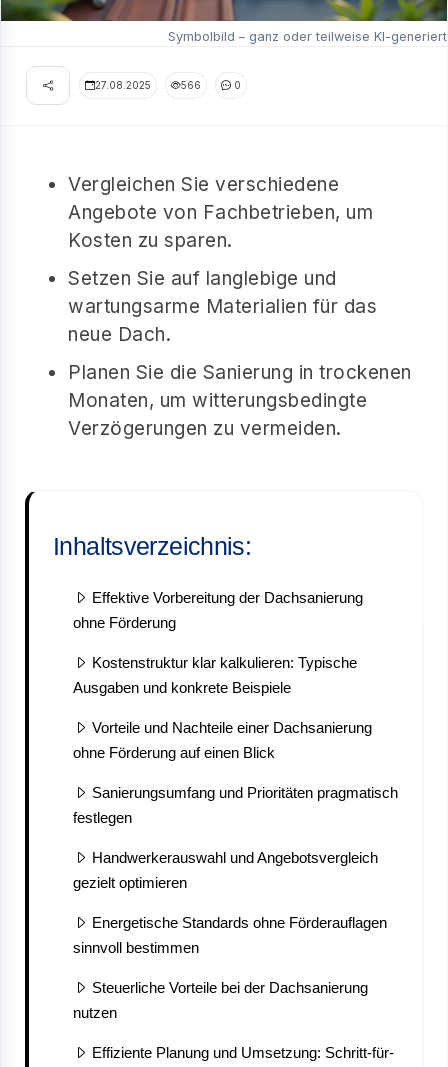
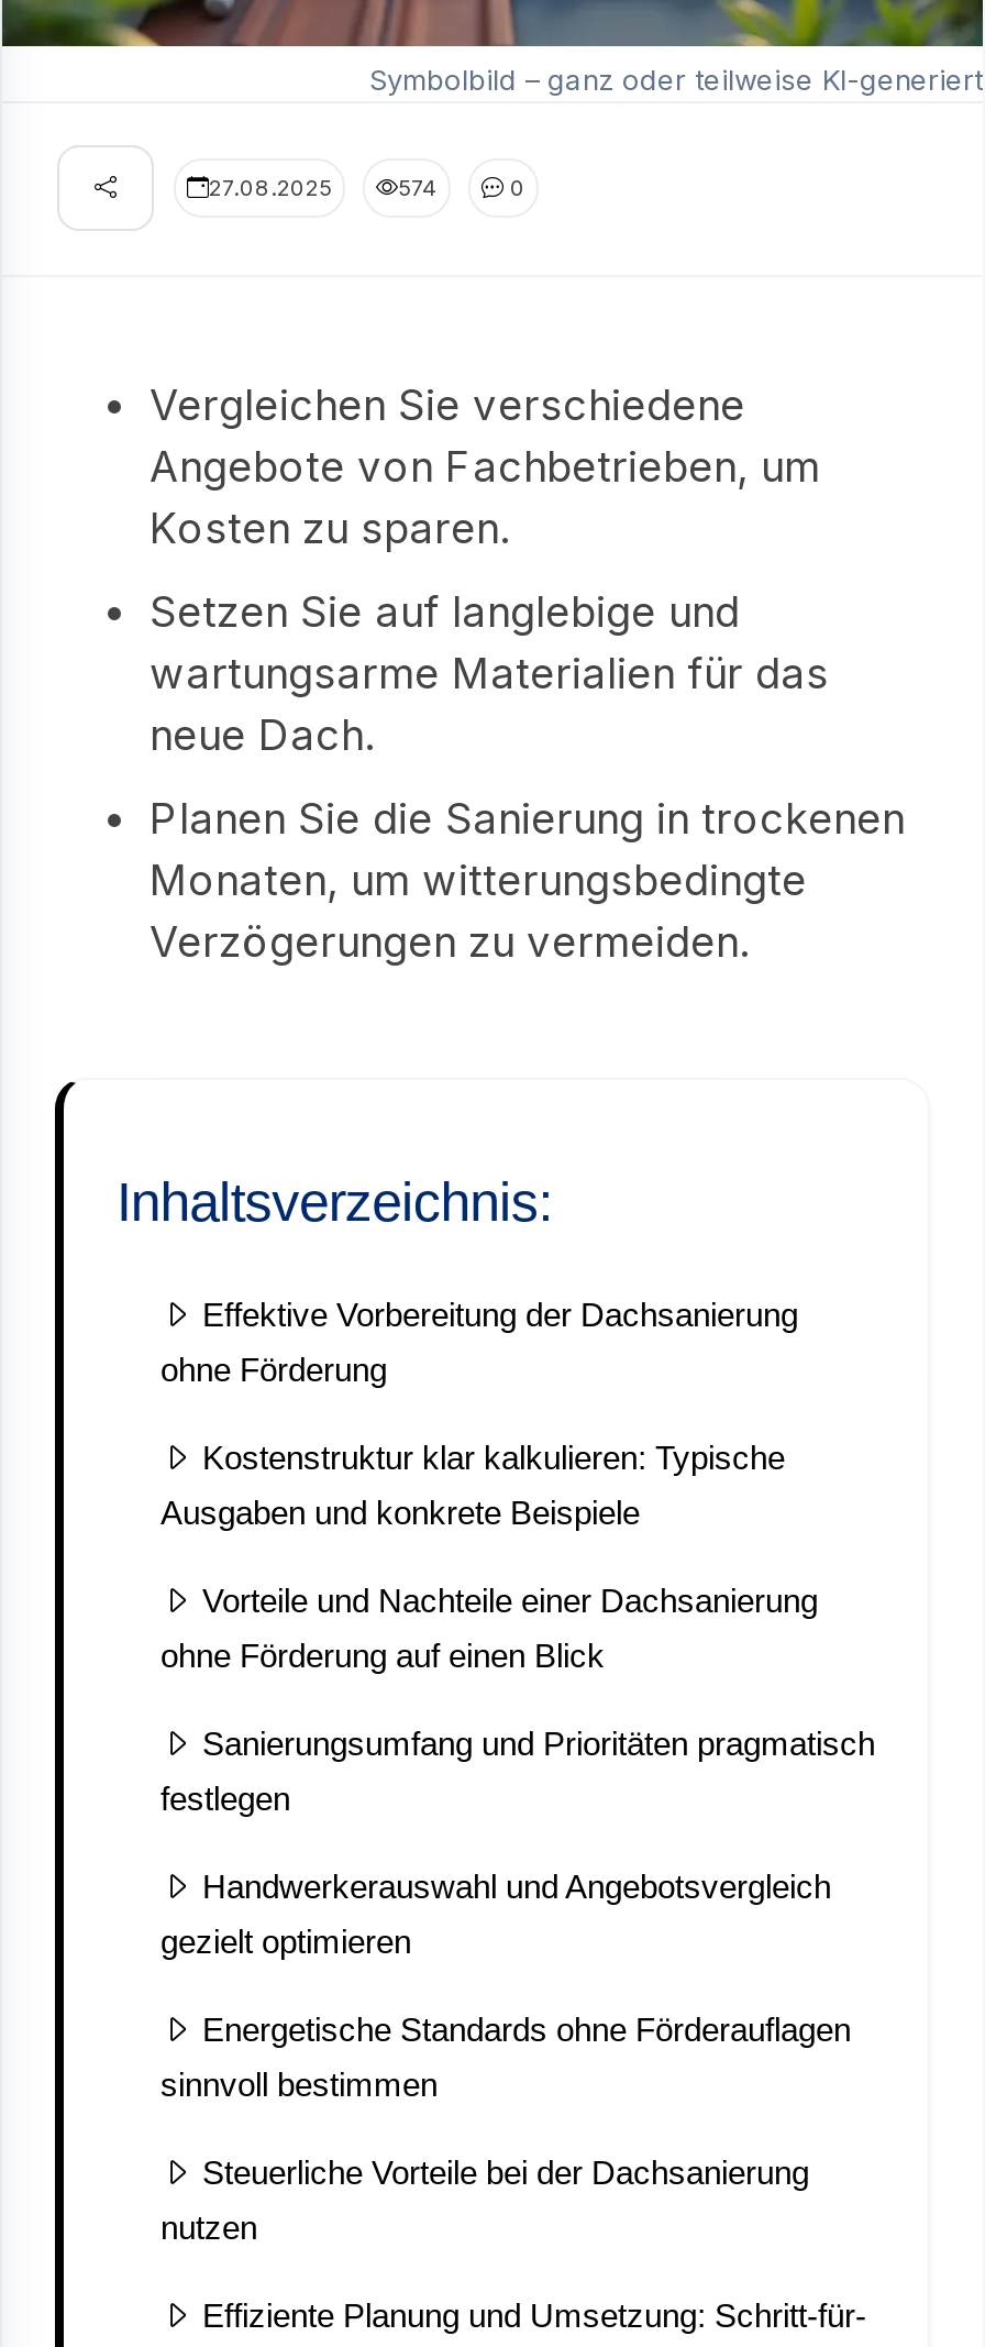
- 566
+ 574
